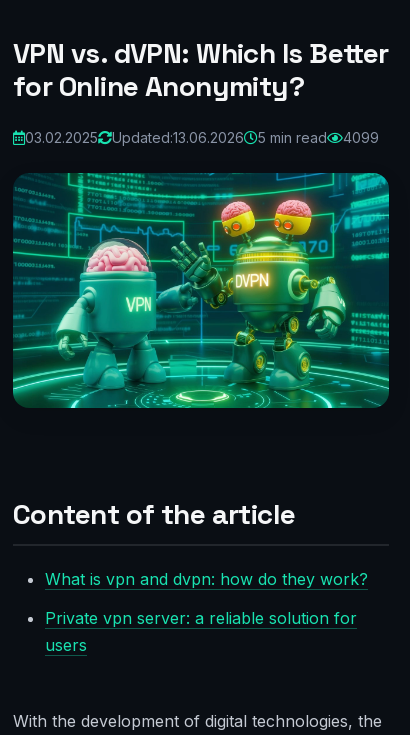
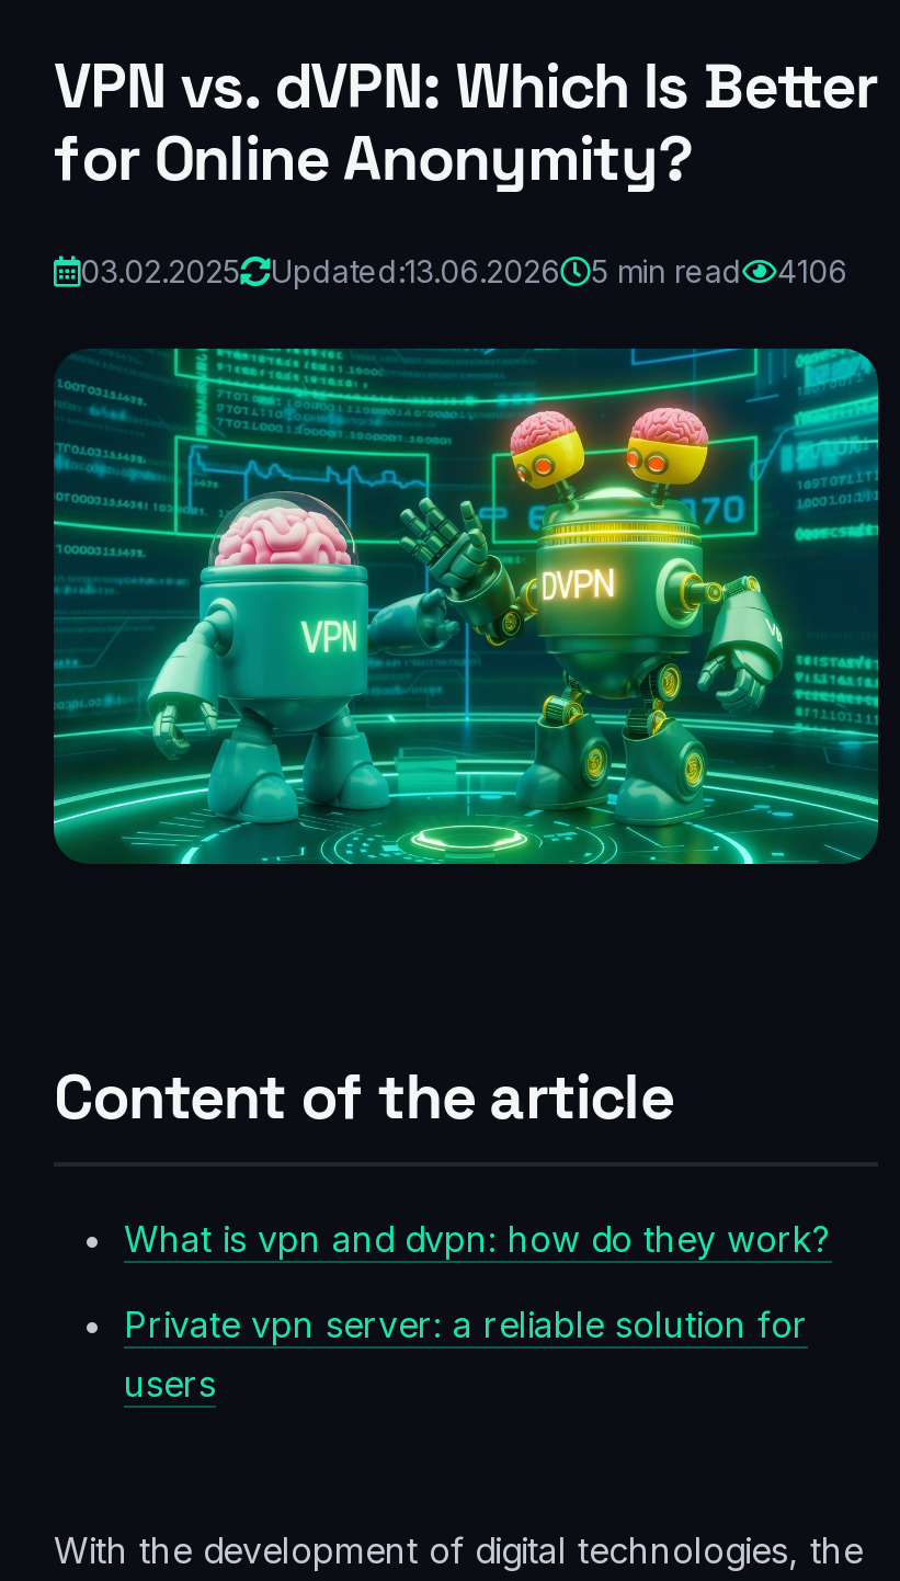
- 03.02.2025 Updated:13.06.2026 5 min read 4099
+ 03.02.2025 Updated:13.06.2026 5 min read 4106
